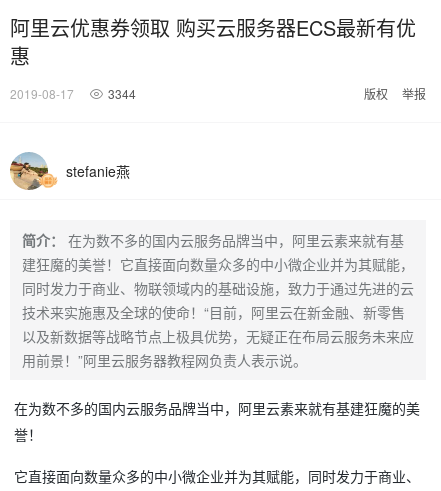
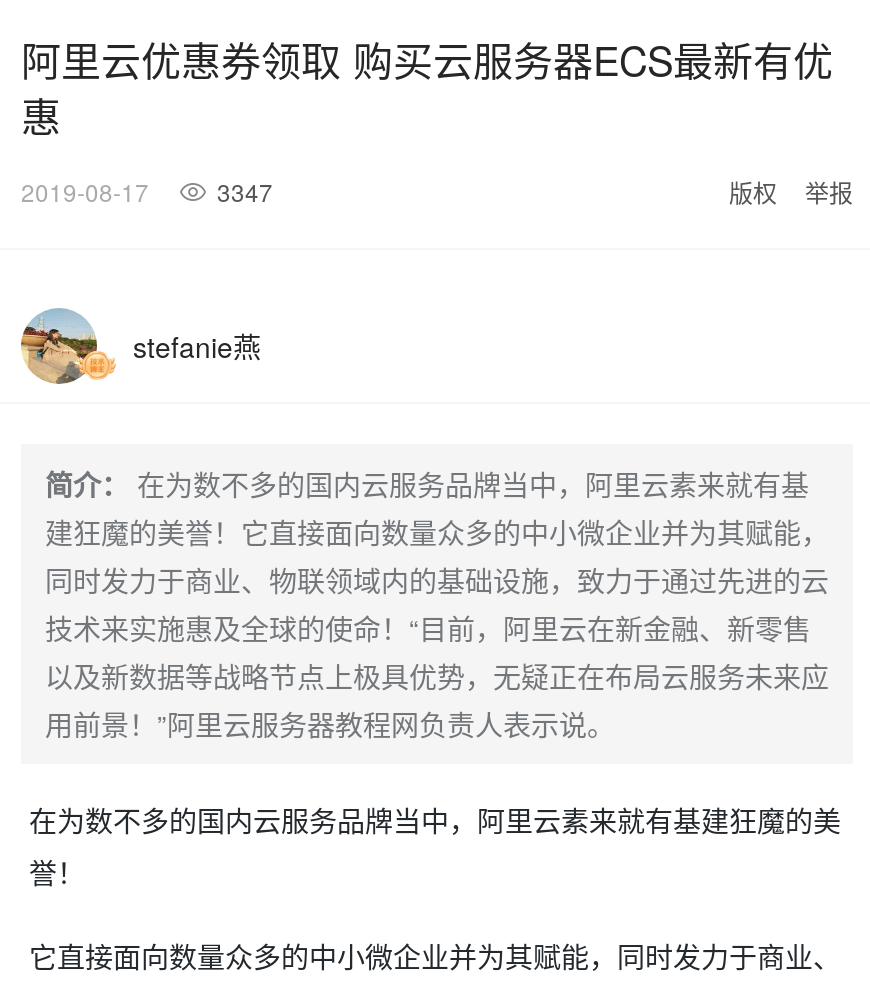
- 2019-08-17 3344
+ 2019-08-17 3347
